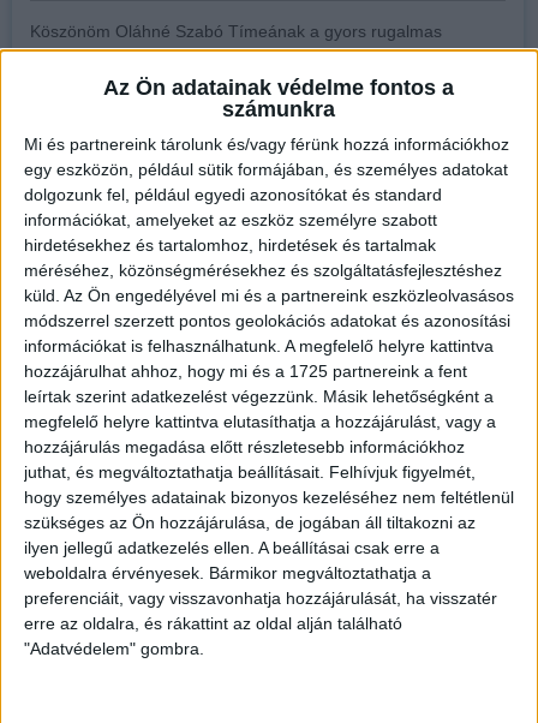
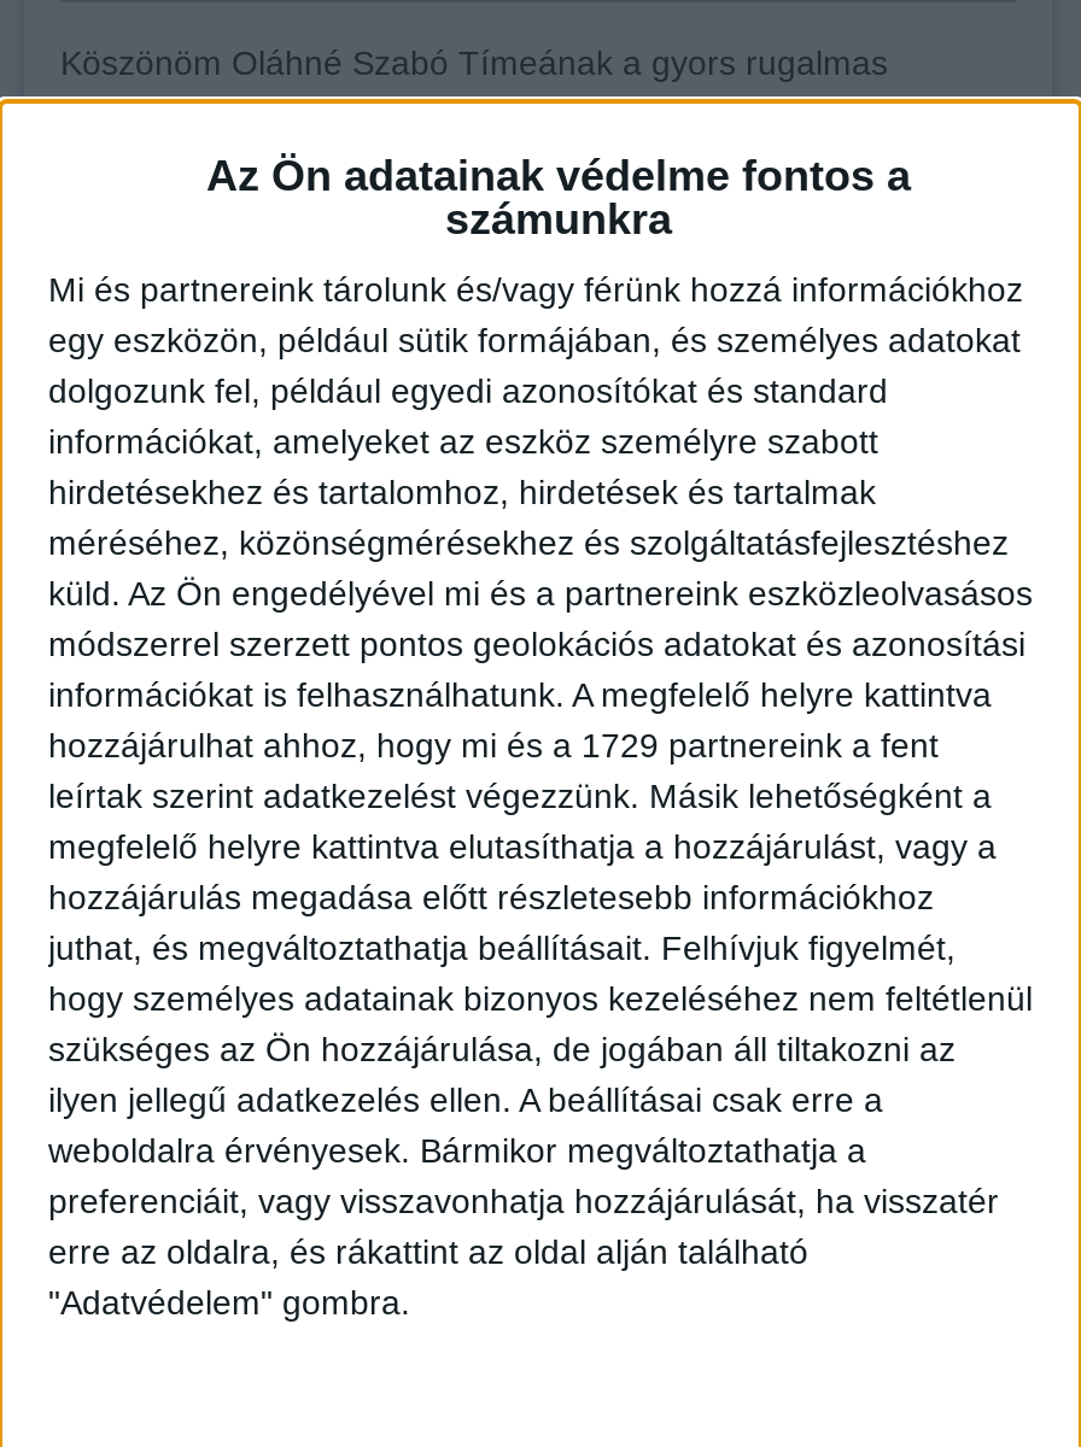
- hozzájárulhat ahhoz, hogy mi és a 1725 partnereink a fent
+ hozzájárulhat ahhoz, hogy mi és a 1729 partnereink a fent
